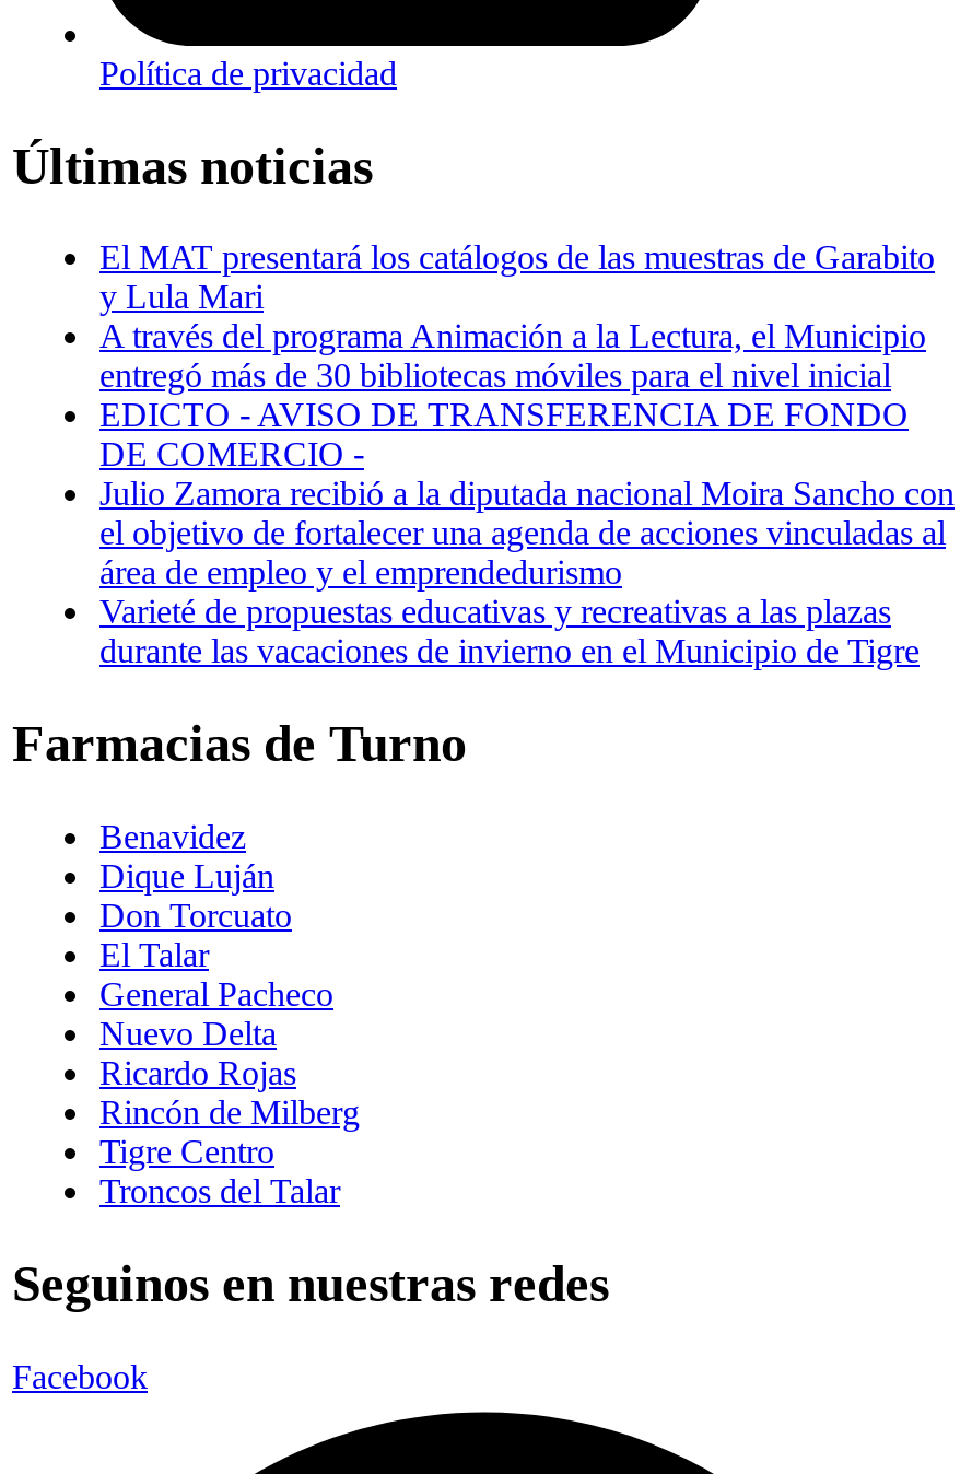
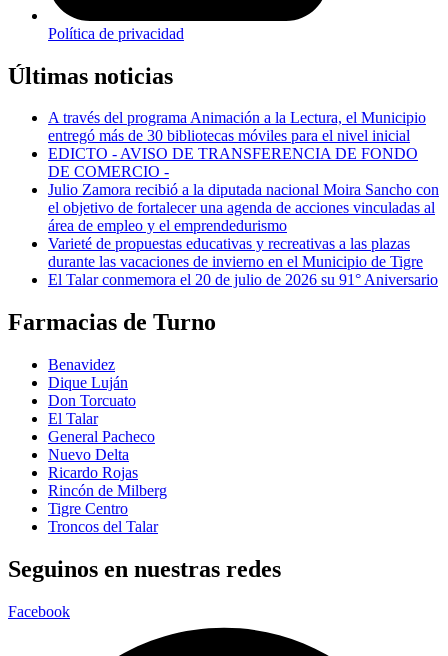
- El MAT presentará los catálogos de las muestras de Garabito
- y Lula Mari

moved up: A través del programa Animación a la Lectura, el Municipio | entregó más de 30 bibliotecas móviles para el nivel inicial | EDICTO - AVISO DE TRANSFERENCIA DE FONDO | ... | Varieté de propuestas educativas y recreativas a las plazas | durante las vacaciones de invierno en el Municipio de Tigre

+ El Talar conmemora el 20 de julio de 2026 su 91° Aniversario
